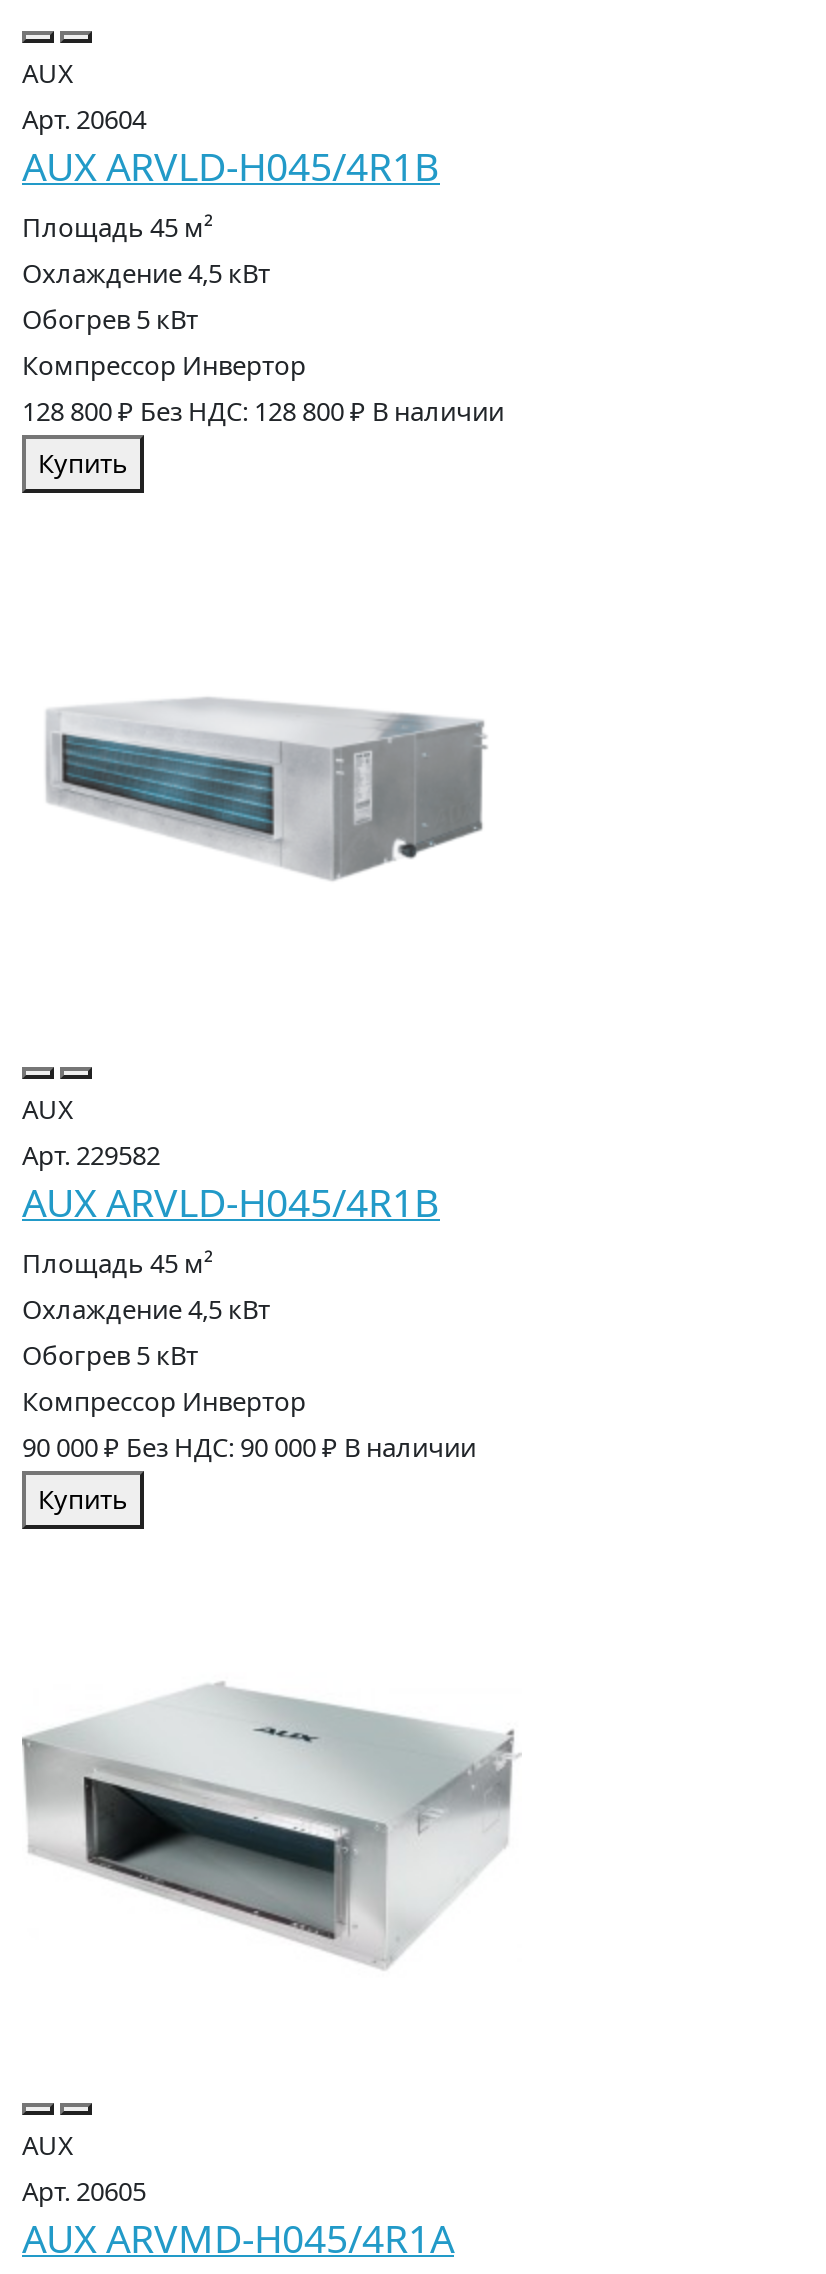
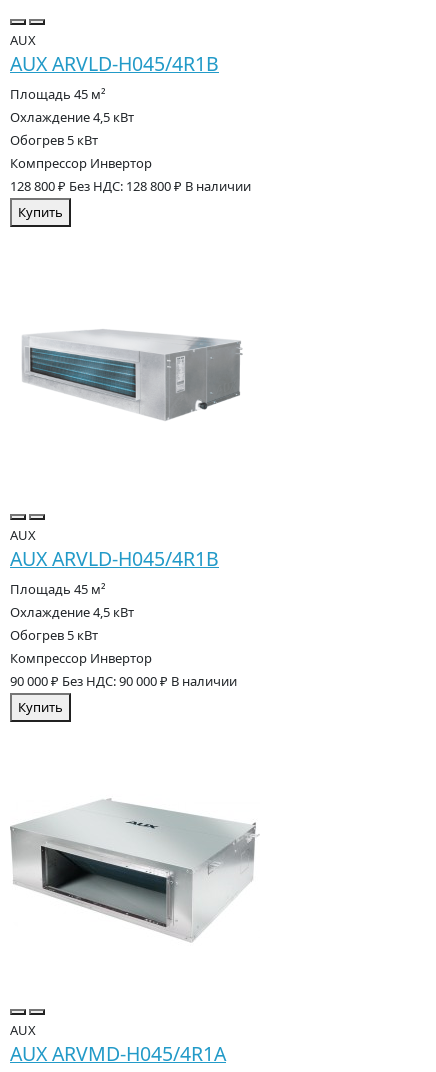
- Арт. 20604

- Арт. 229582

- Арт. 20605
